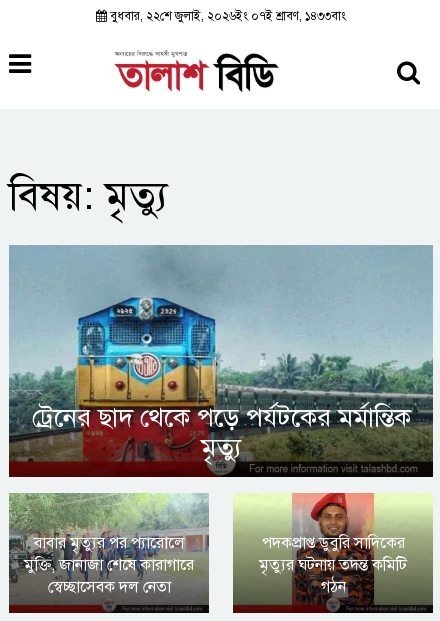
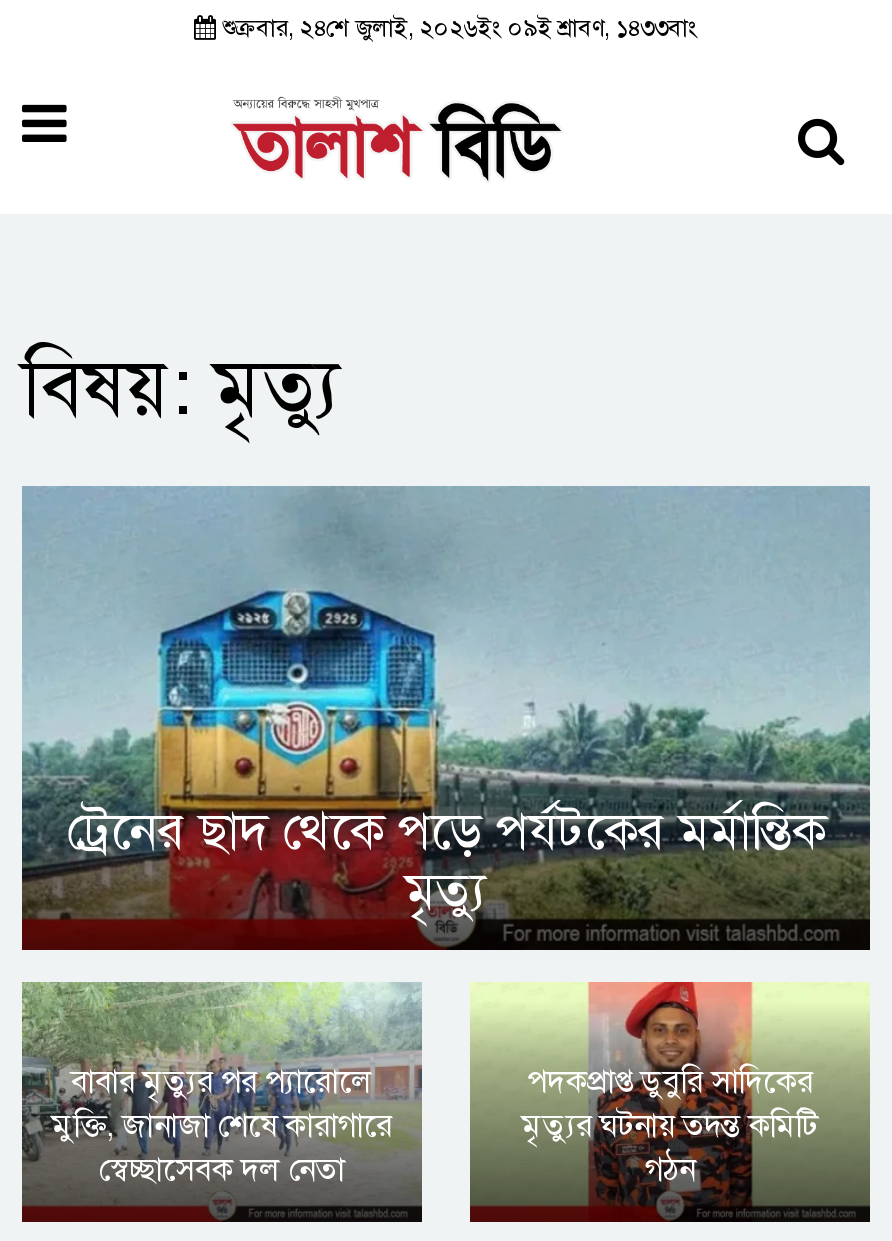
- বুধবার, ২২শে জুলাই, ২০২৬ইং ০৭ই শ্রাবণ, ১৪৩৩বাং
+ শুক্রবার, ২৪শে জুলাই, ২০২৬ইং ০৯ই শ্রাবণ, ১৪৩৩বাং
